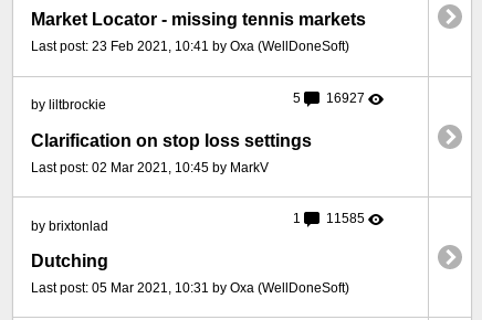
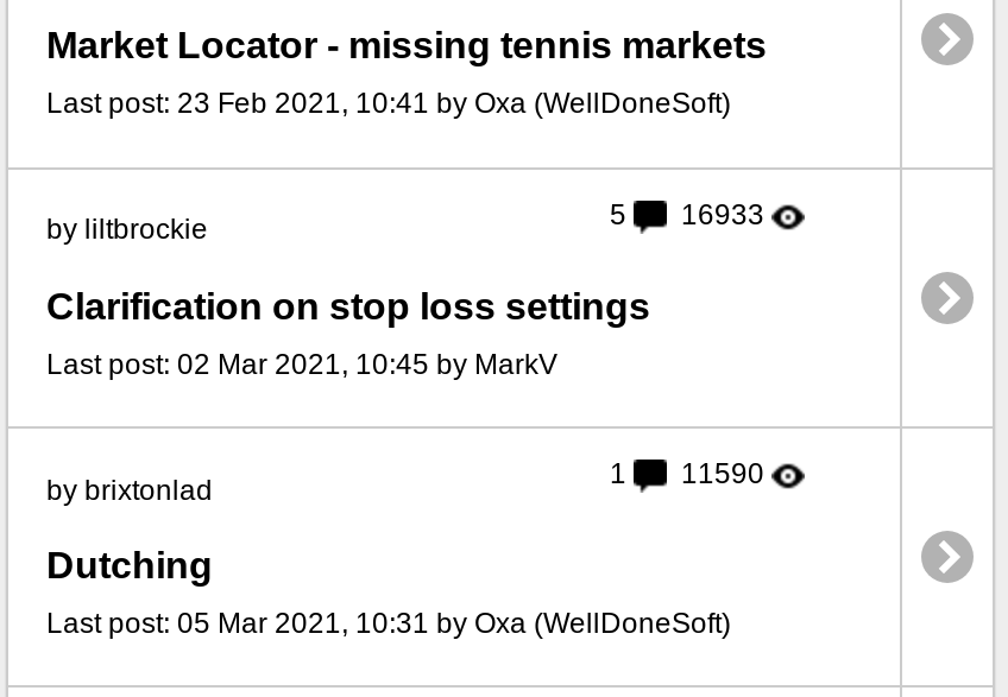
- 5 16927
+ 5 16933

- 1 11585
+ 1 11590
